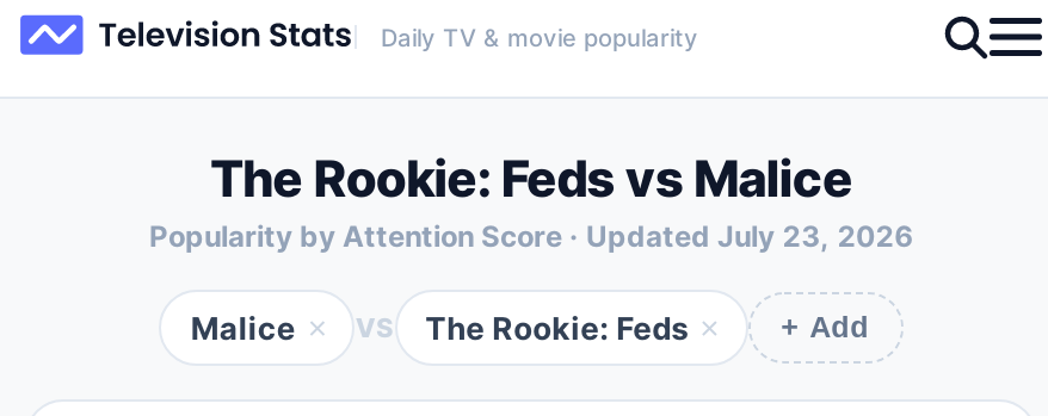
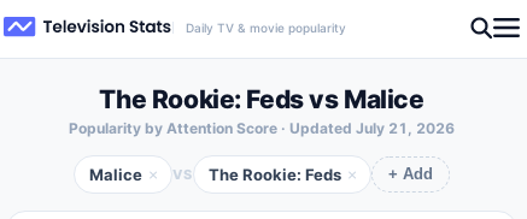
- Popularity by Attention Score · Updated July 23, 2026
+ Popularity by Attention Score · Updated July 21, 2026
